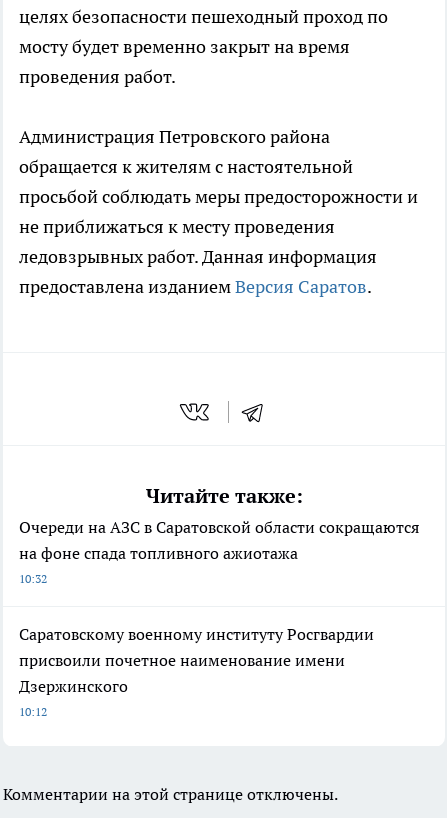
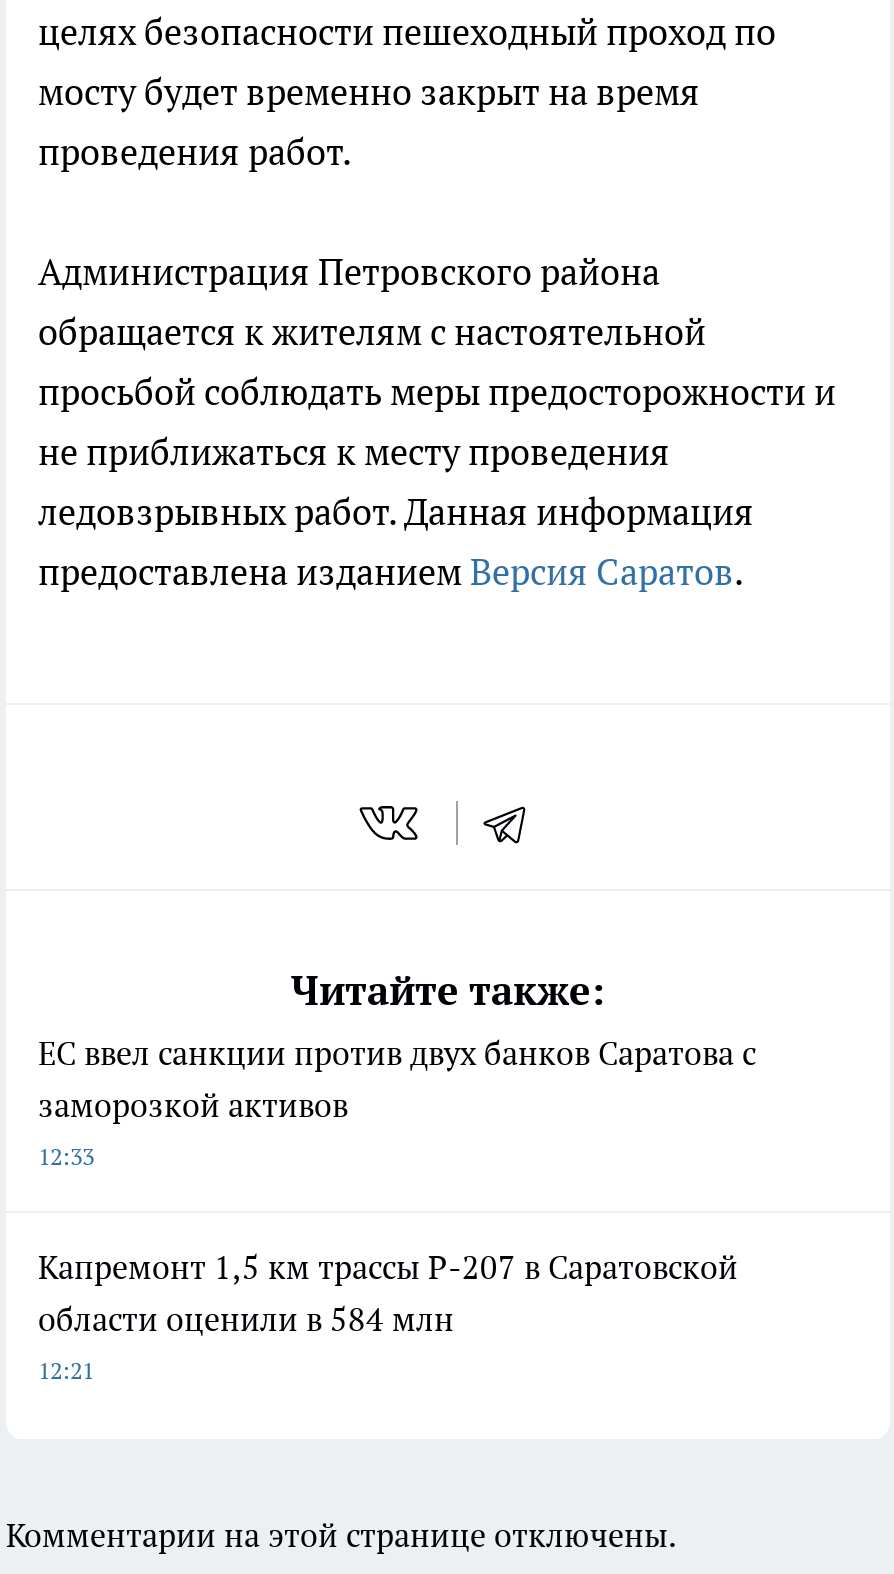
- Очереди на АЗС в Саратовской области сокращаются
- на фоне спада топливного ажиотажа
- 10:32
+ ЕС ввел санкции против двух банков Саратова с
+ заморозкой активов
+ 12:33

- Саратовскому военному институту Росгвардии
- присвоили почетное наименование имени
- Дзержинского
- 10:12
+ Капремонт 1,5 км трассы Р-207 в Саратовской
+ области оценили в 584 млн
+ 12:21
